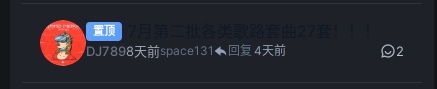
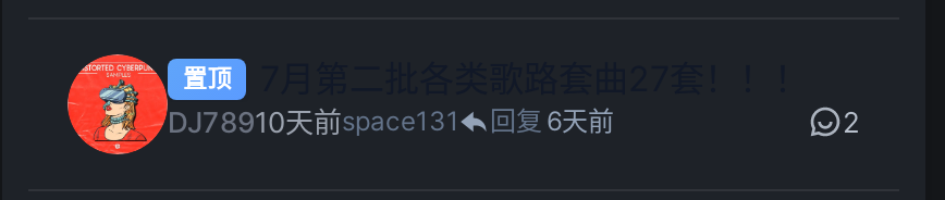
- DJ7898天前space131
+ DJ78910天前space131

- 回复 4天前
+ 回复 6天前
